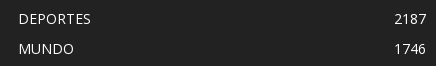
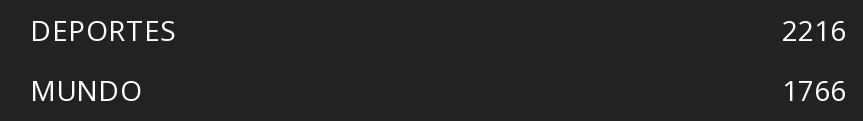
- 2187
+ 2216

- 1746
+ 1766
